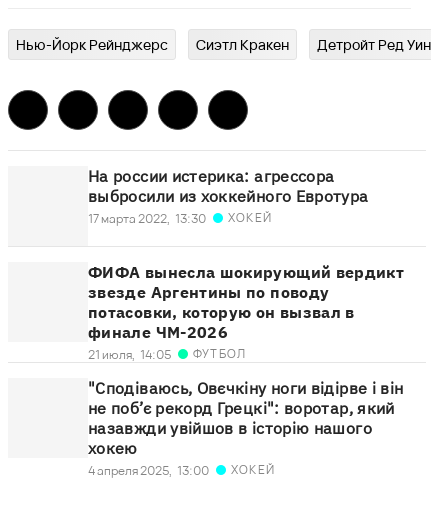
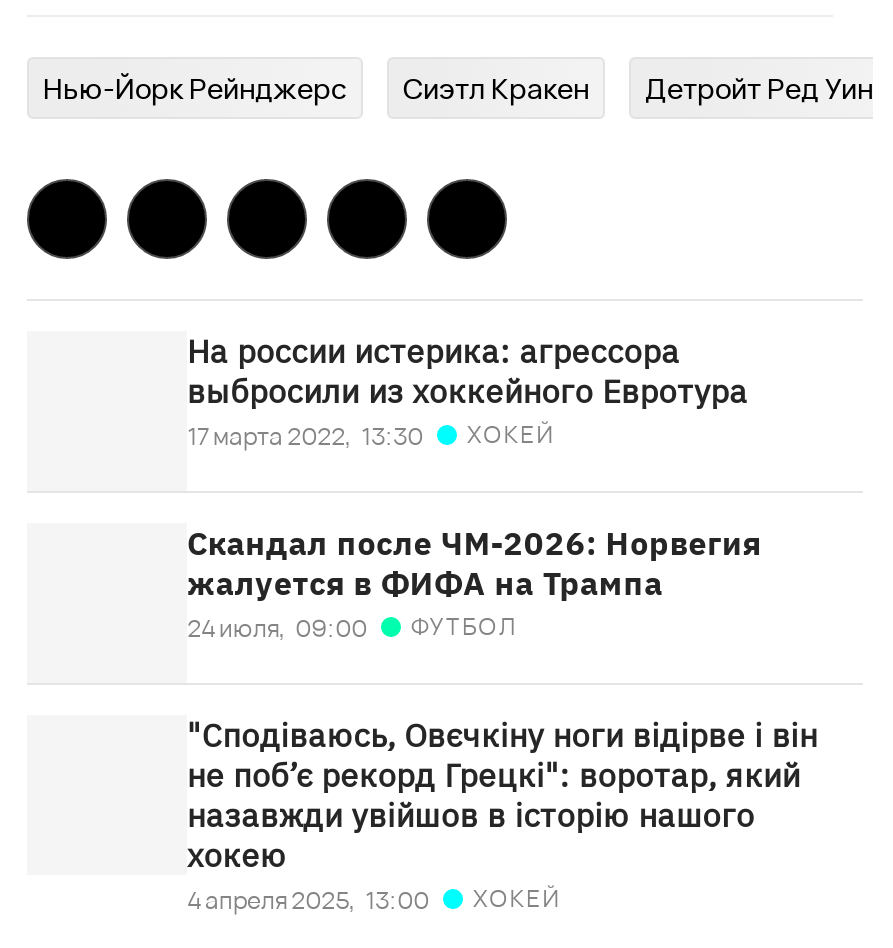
- ФИФА вынесла шокирующий вердикт
- звезде Аргентины по поводу
- потасовки, которую он вызвал в
- финале ЧМ-2026
- 21 июля, 14:05
+ Скандал после ЧМ-2026: Норвегия
+ жалуется в ФИФА на Трампа
+ 24 июля, 09:00

moved up: ФУТБОЛ
